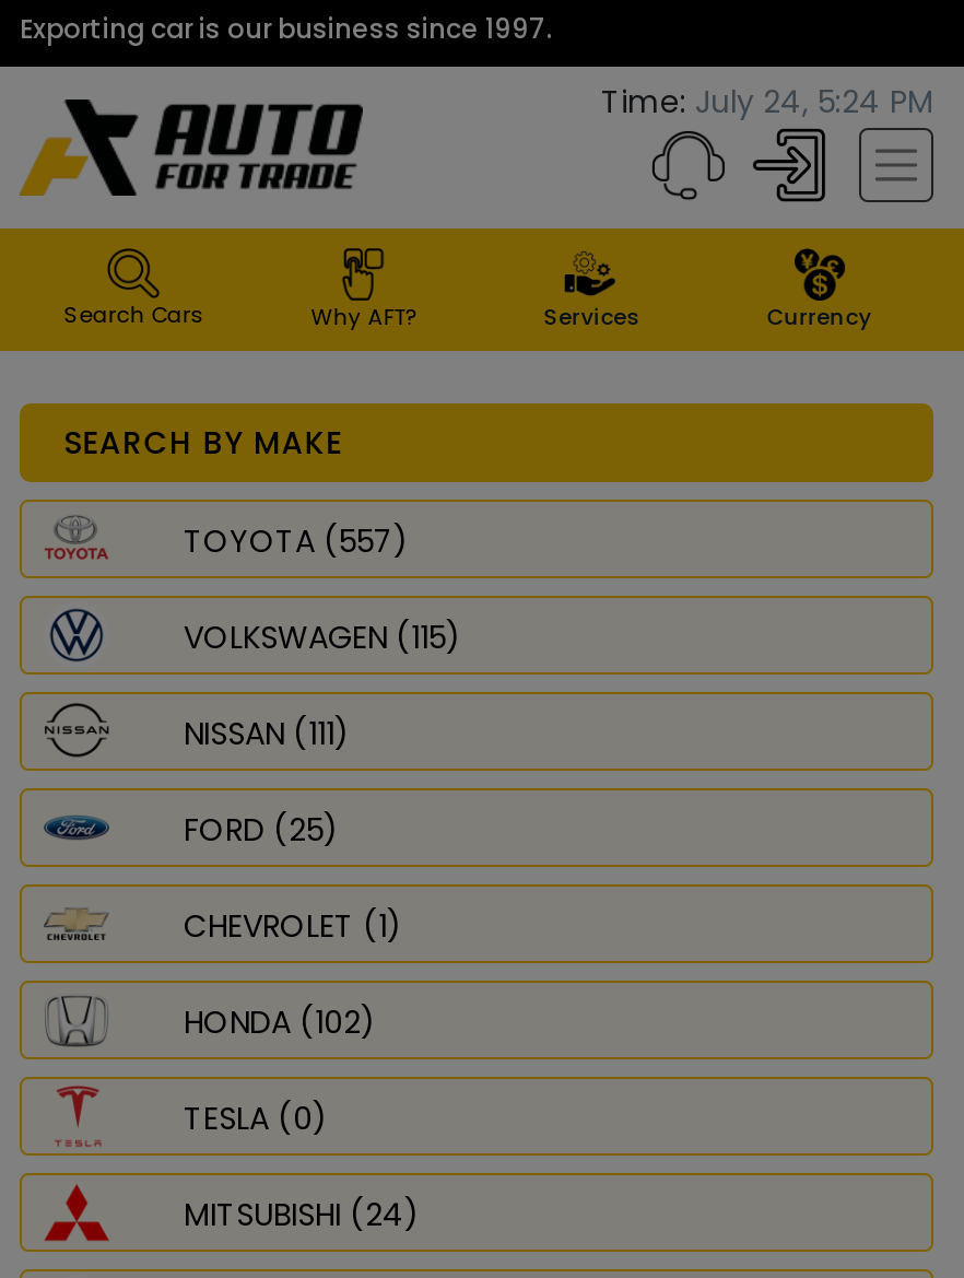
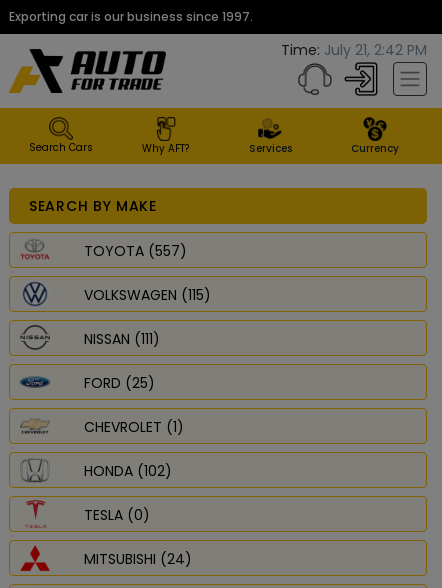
- Time: July 24, 5:24 PM
+ Time: July 21, 2:42 PM
